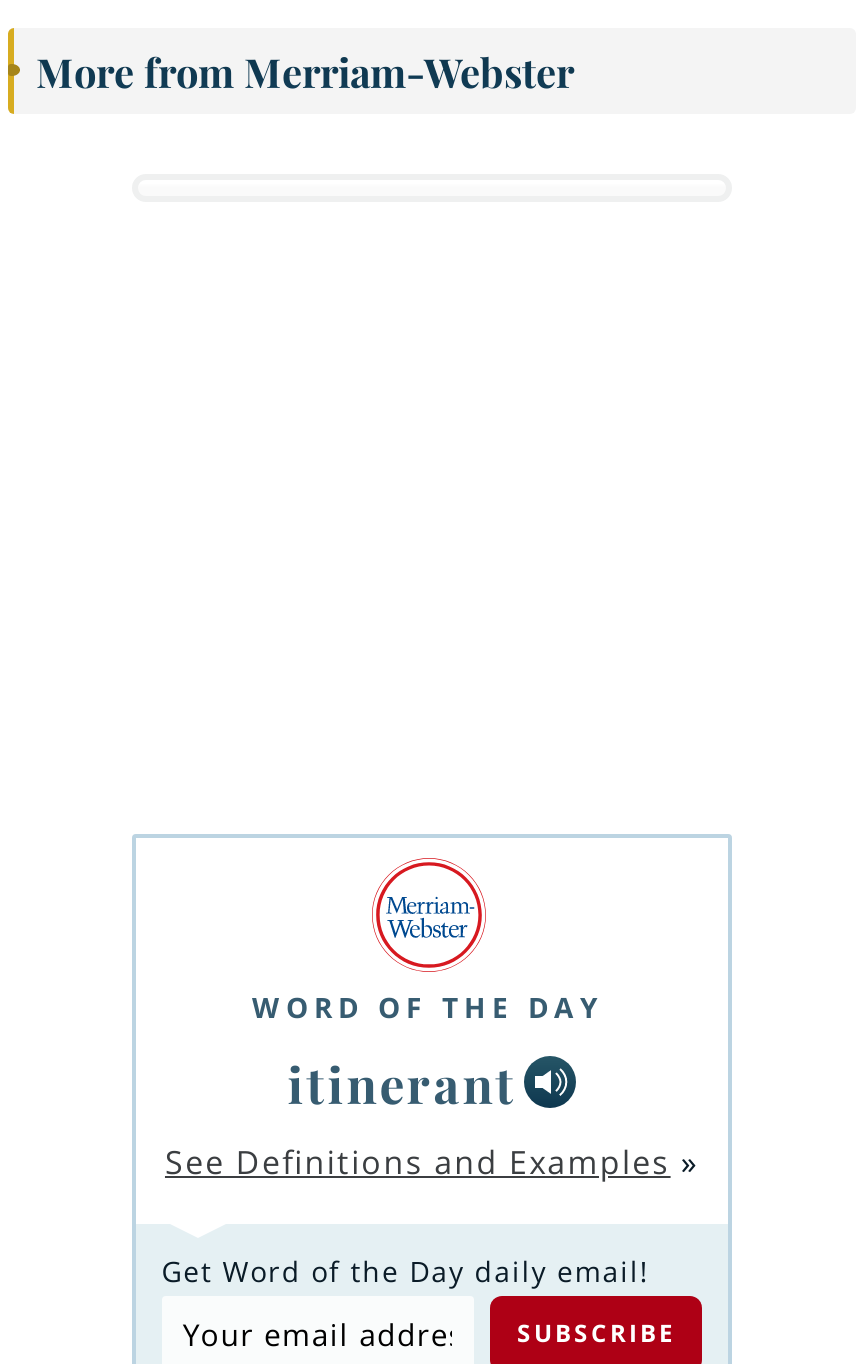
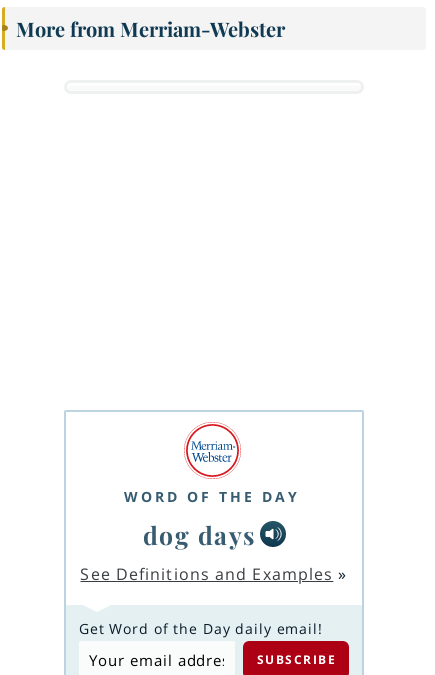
- itinerant
+ dog days
